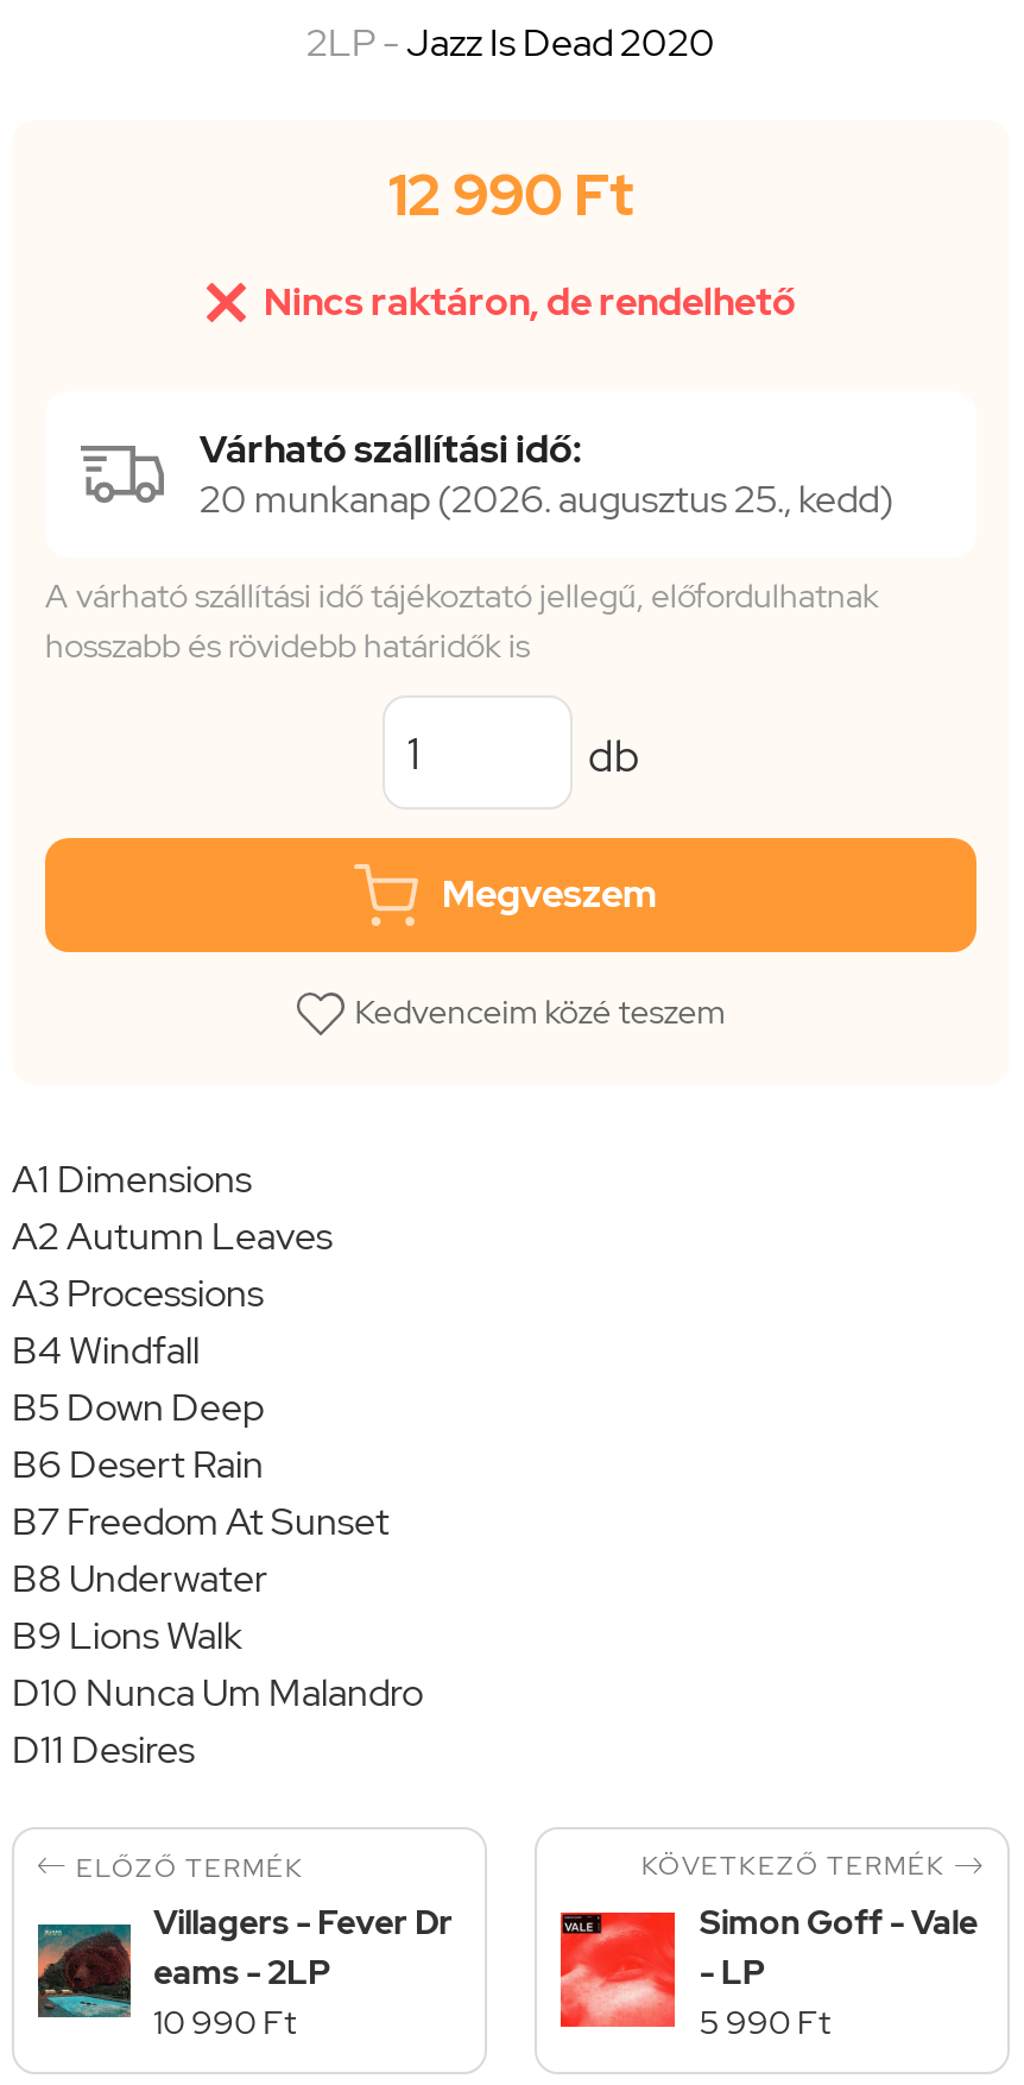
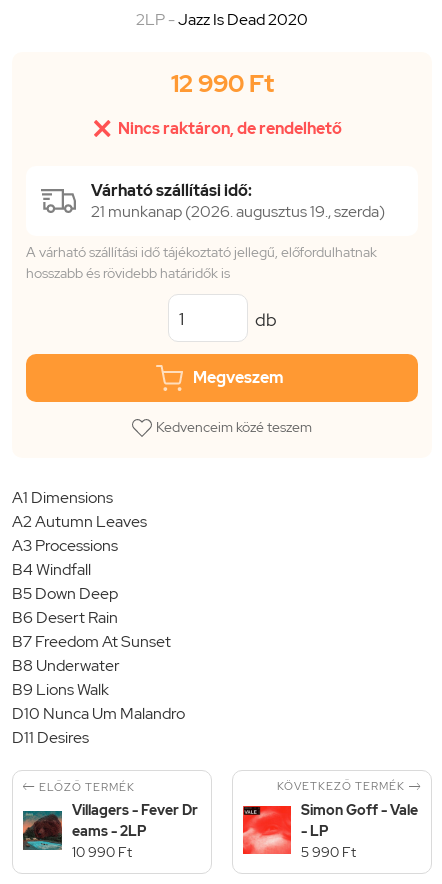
- 20 munkanap (2026. augusztus 25., kedd)
+ 21 munkanap (2026. augusztus 19., szerda)
